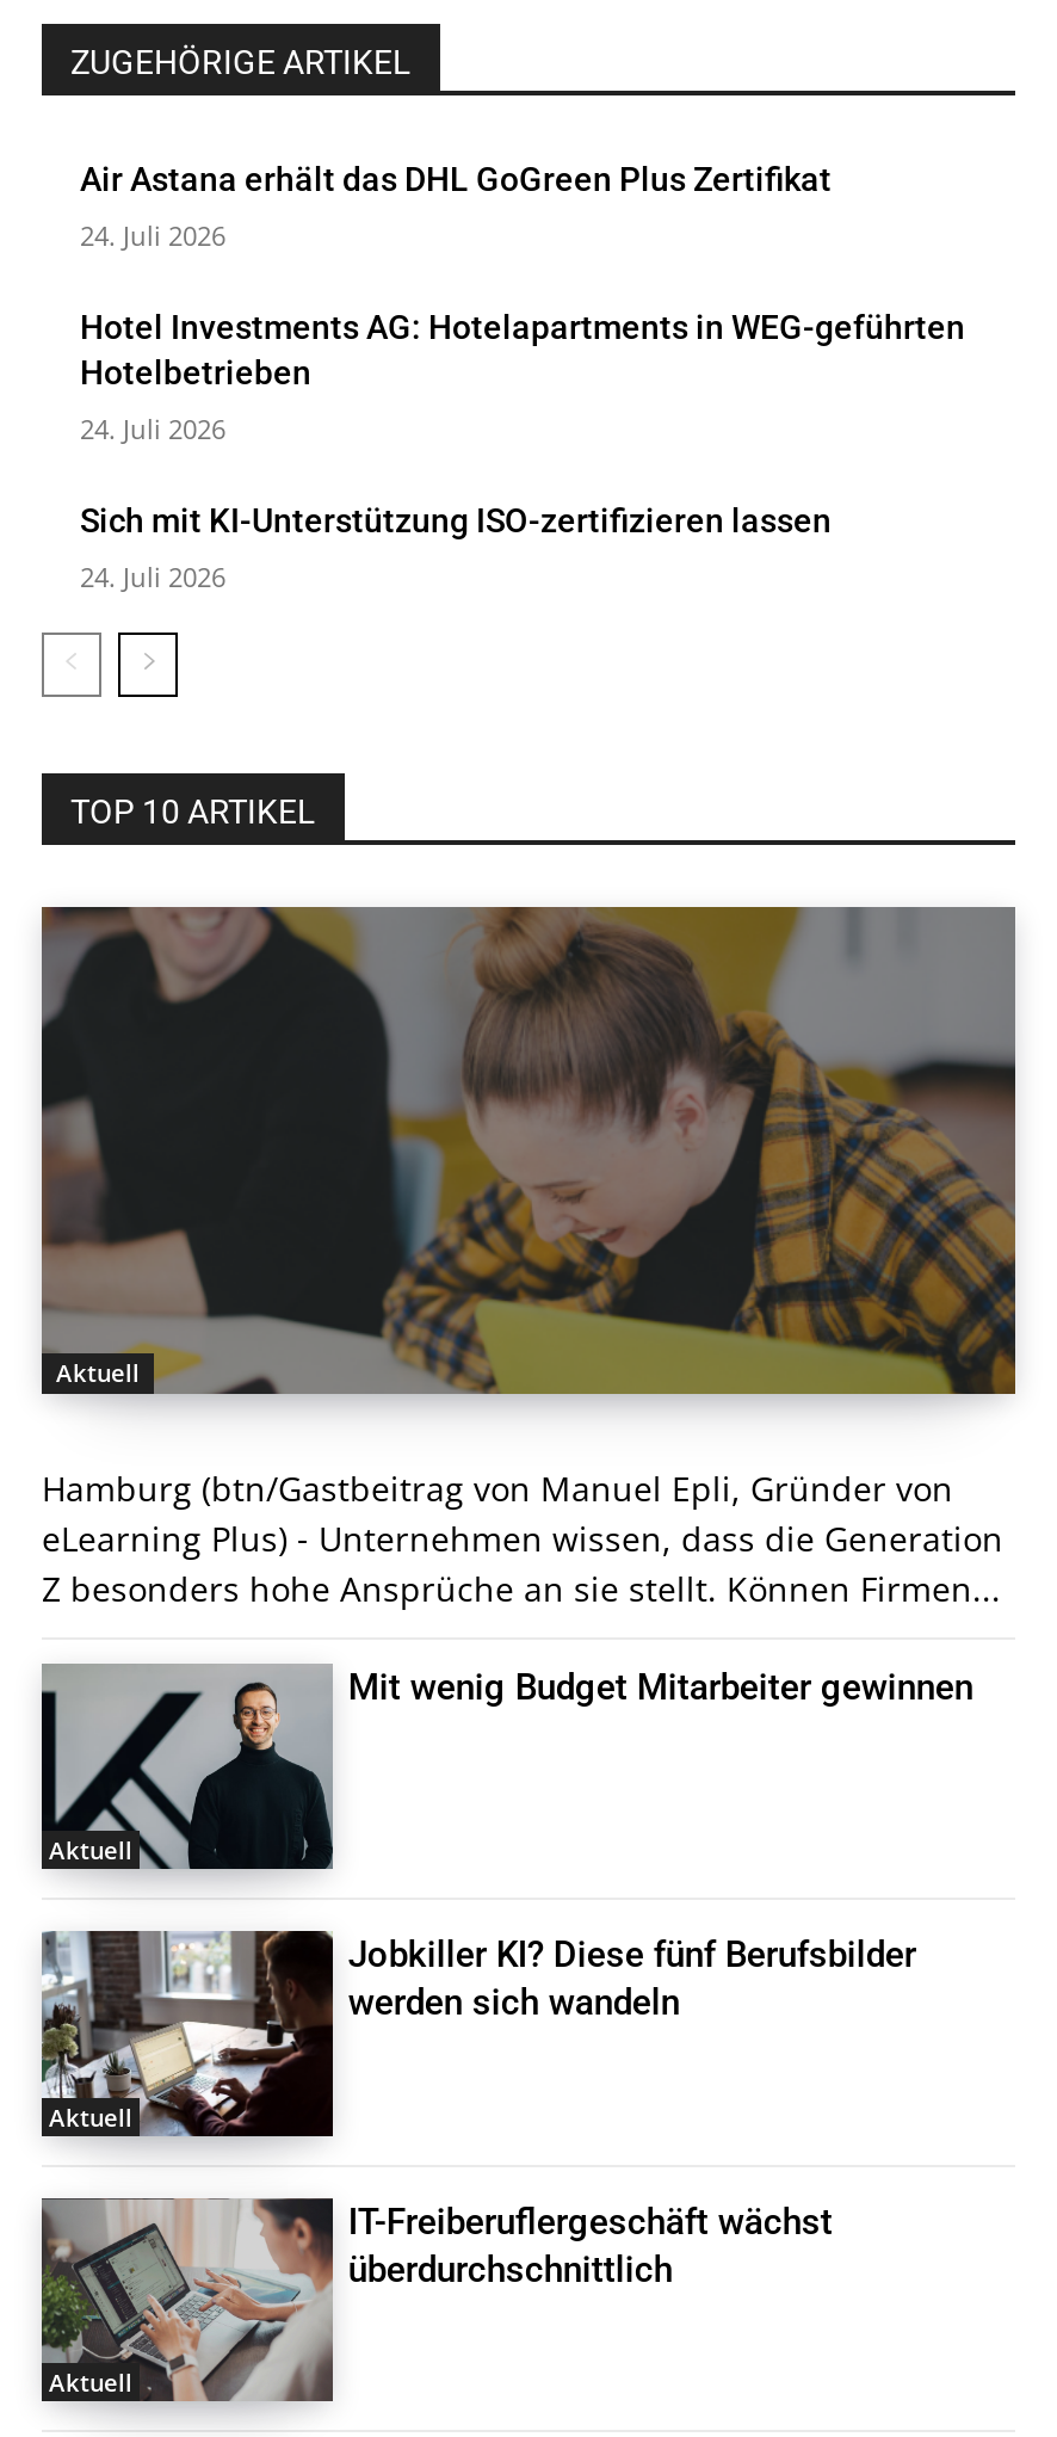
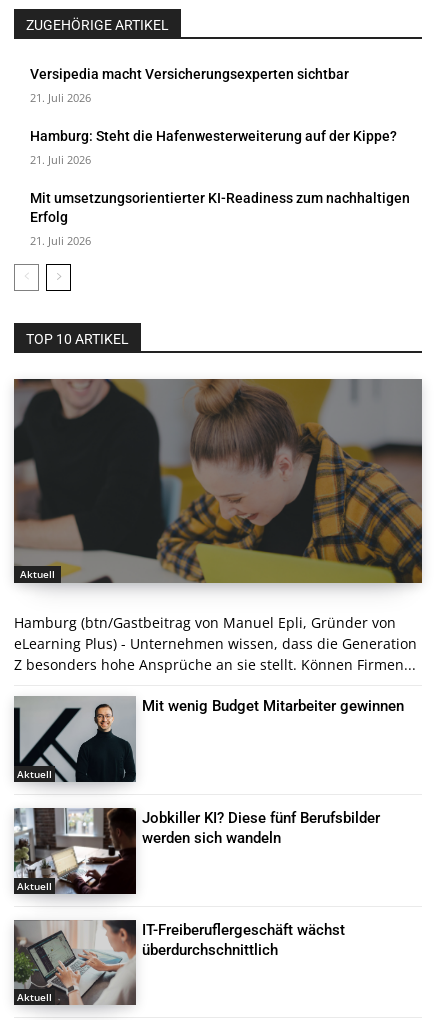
- Air Astana erhält das DHL GoGreen Plus Zertifikat
+ Versipedia macht Versicherungsexperten sichtbar

- 24. Juli 2026
+ 21. Juli 2026

- Hotel Investments AG: Hotelapartments in WEG-geführten
- Hotelbetrieben
+ Hamburg: Steht die Hafenwesterweiterung auf der Kippe?

- 24. Juli 2026
+ 21. Juli 2026

- Sich mit KI-Unterstützung ISO-zertifizieren lassen
+ Mit umsetzungsorientierter KI-Readiness zum nachhaltigen
+ Erfolg

- 24. Juli 2026
+ 21. Juli 2026
